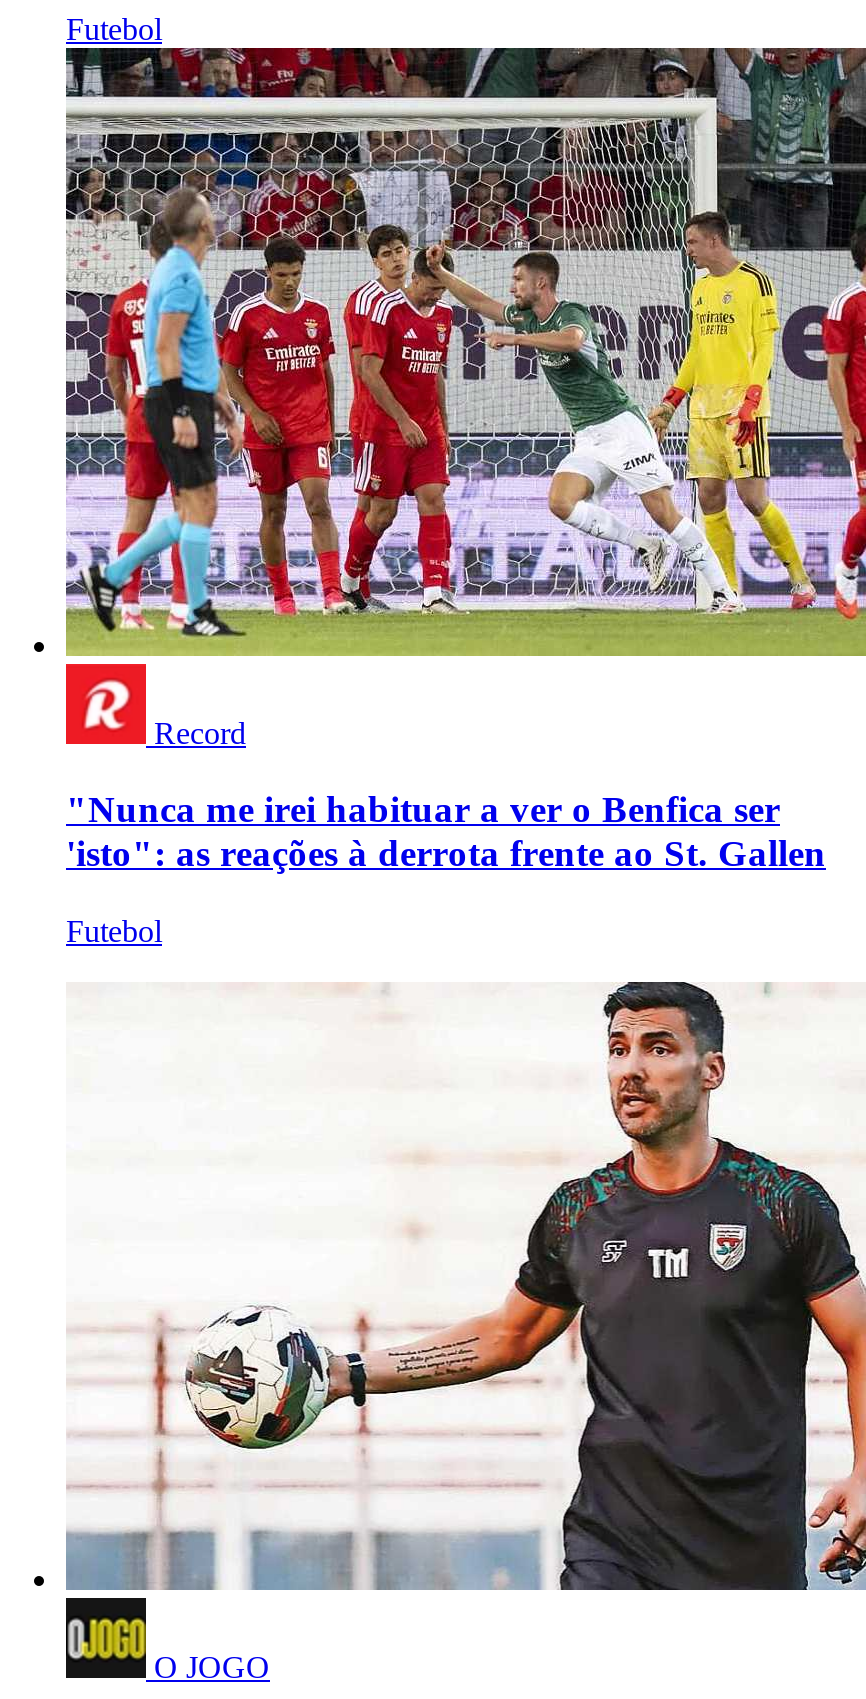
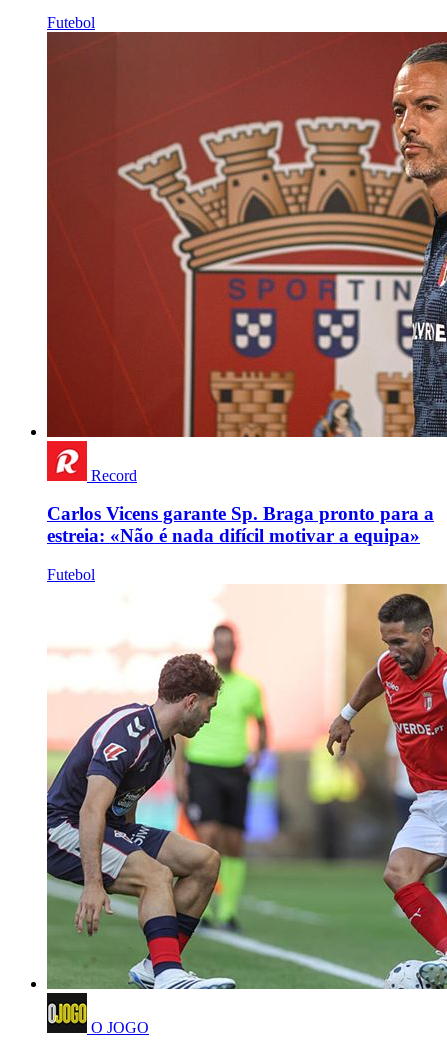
- [image]
+ [image]

- "Nunca me irei habituar a ver o Benfica ser
- 'isto": as reações à derrota frente ao St. Gallen
+ Carlos Vicens garante Sp. Braga pronto para a
+ estreia: «Não é nada difícil motivar a equipa»

- [image]
+ [image]
